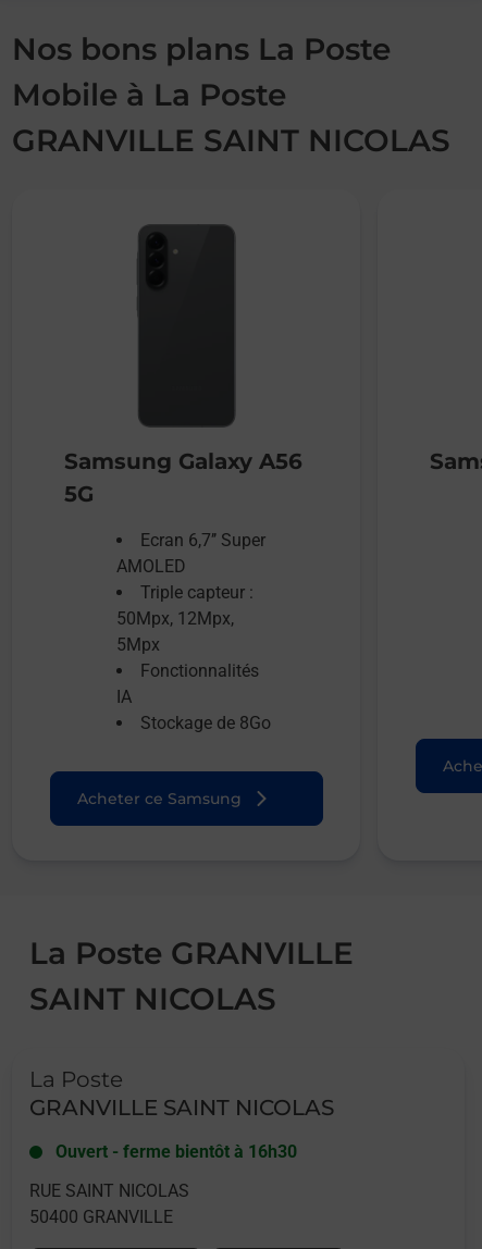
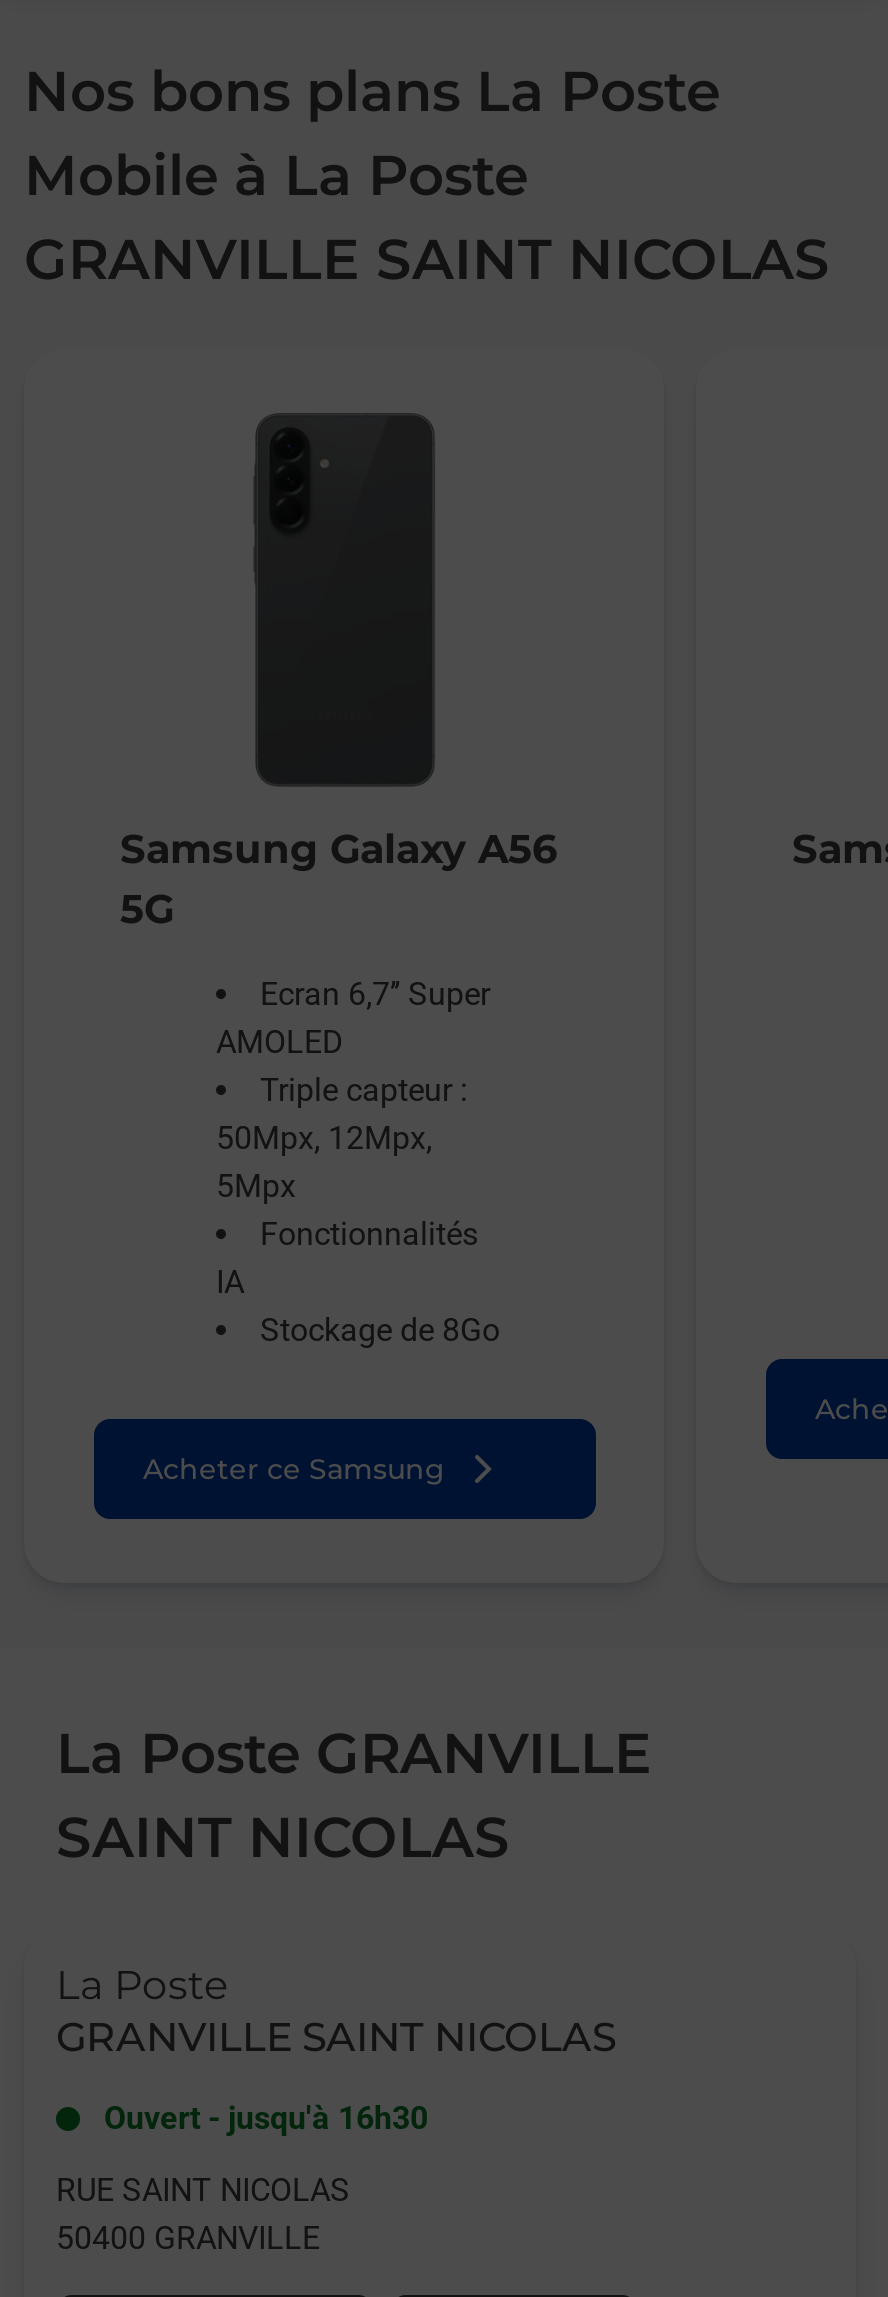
- Ouvert - ferme bientôt à 16h30
+ Ouvert - jusqu'à 16h30
